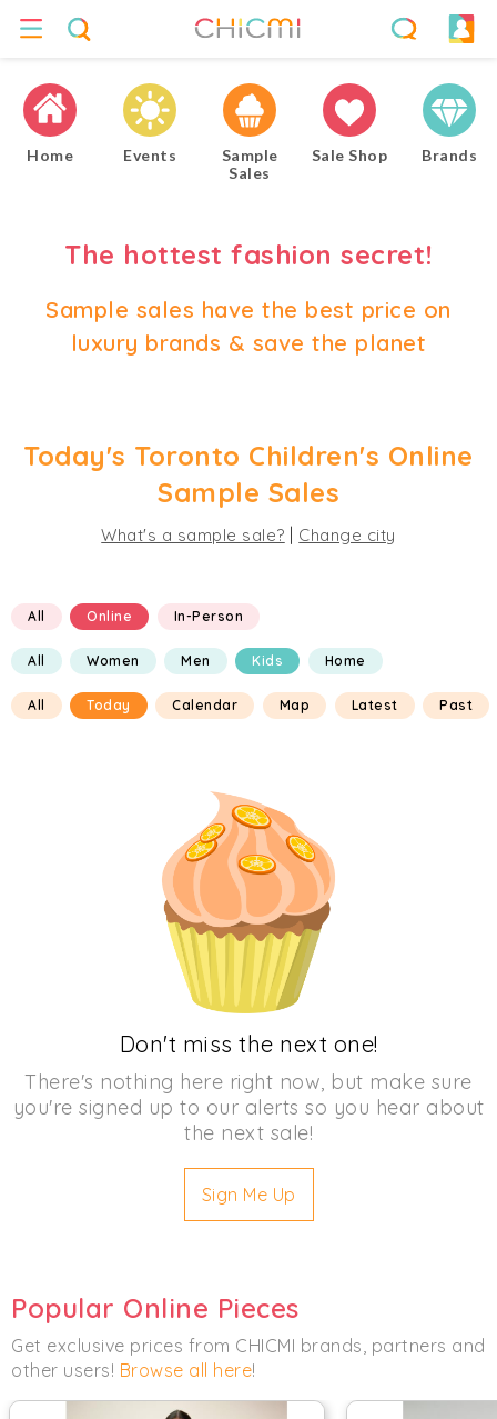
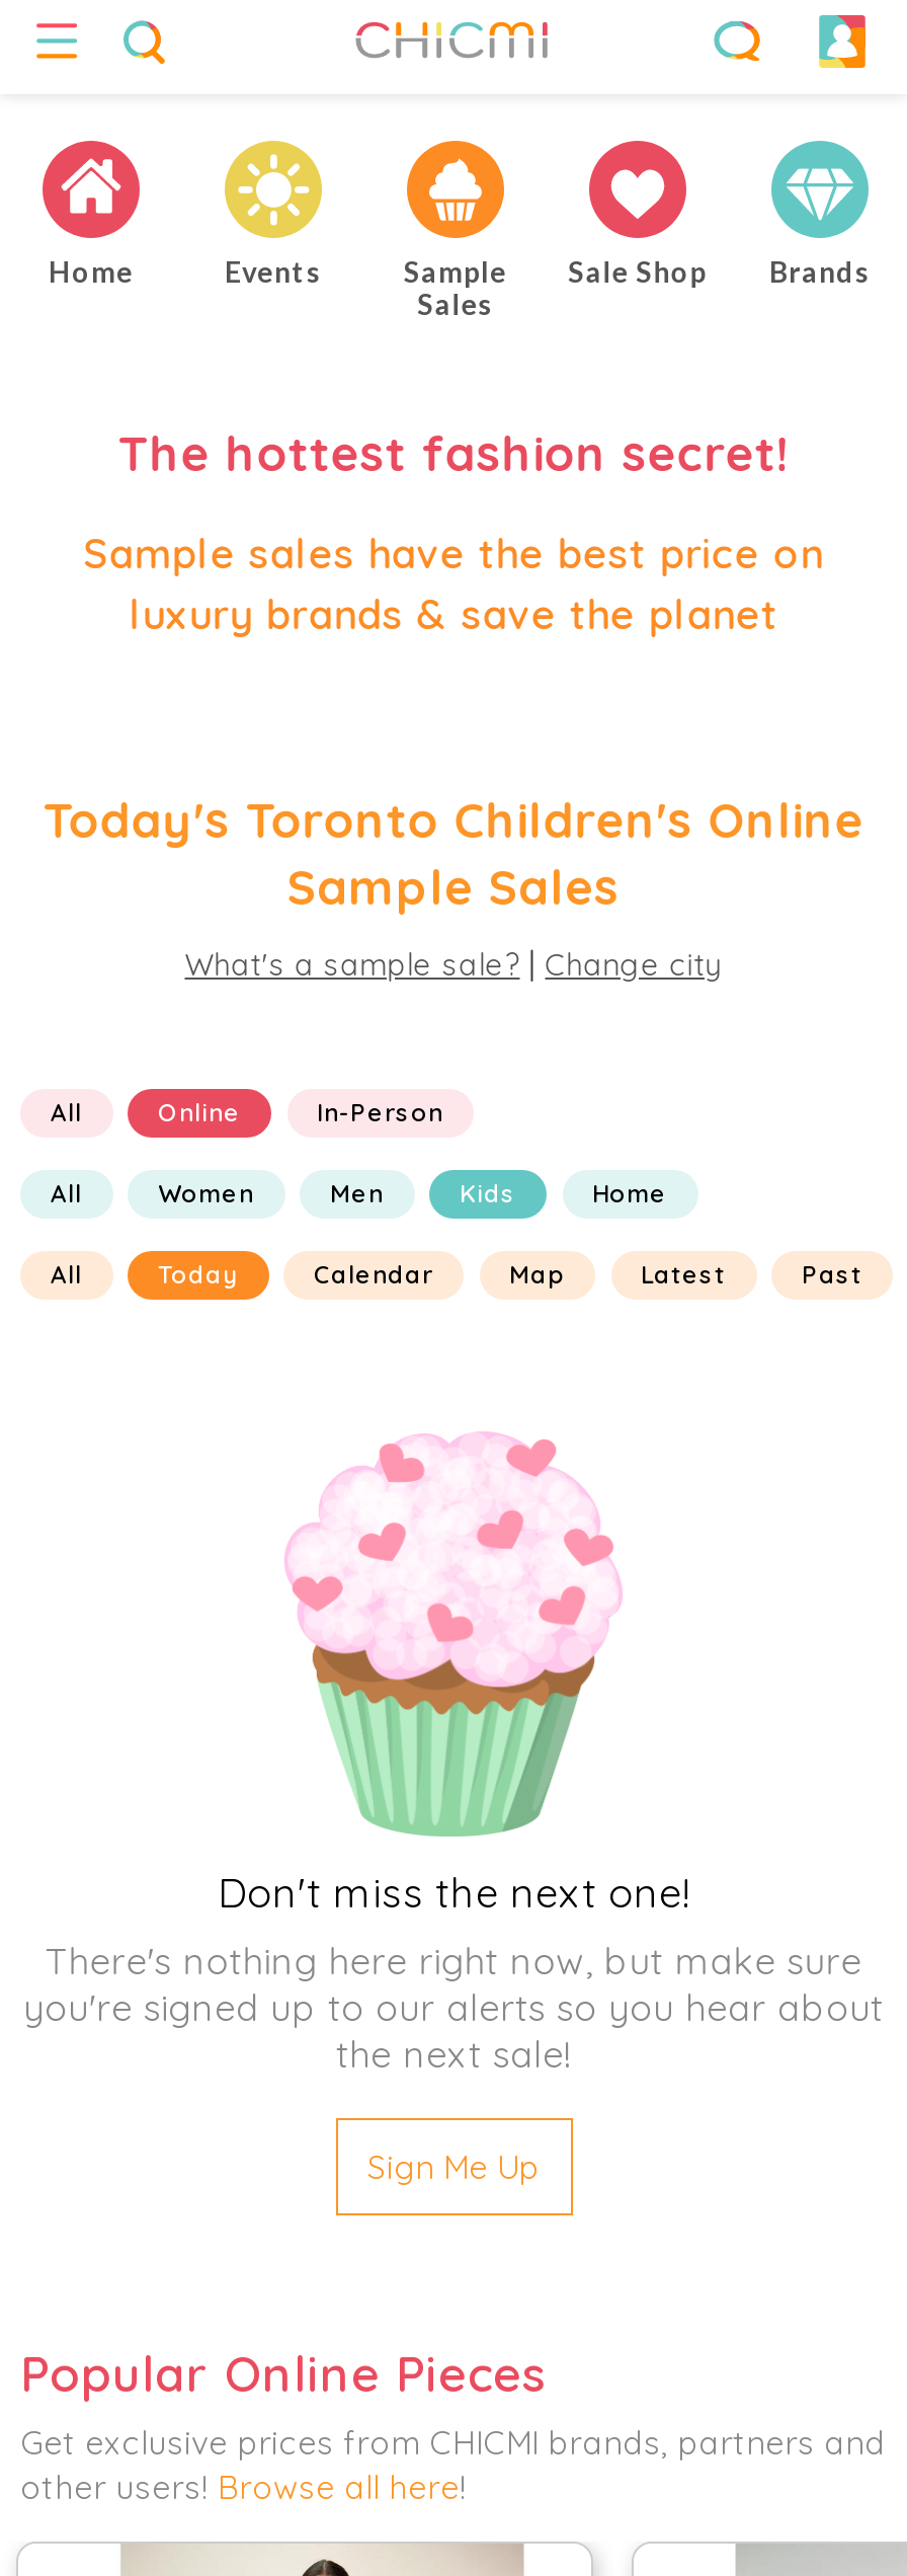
- [image]
+ [image]
